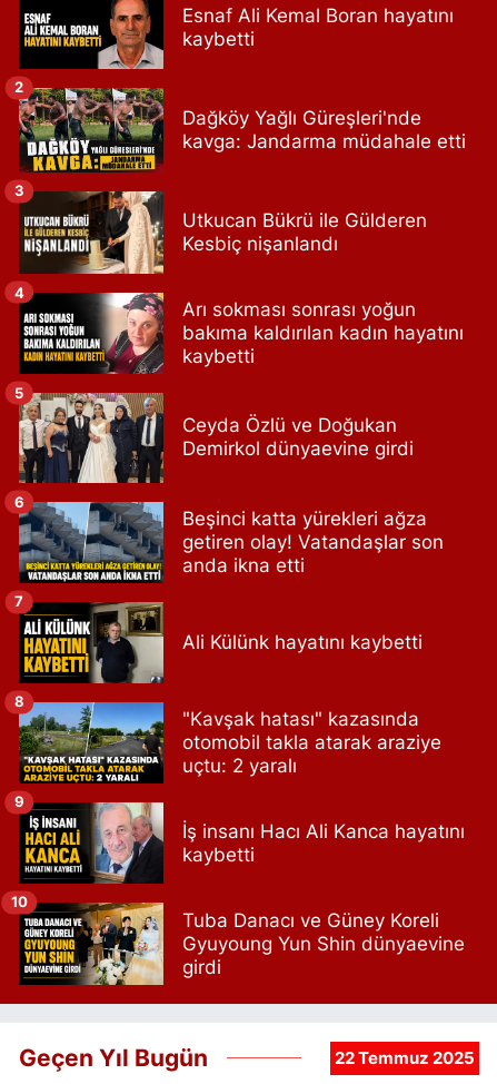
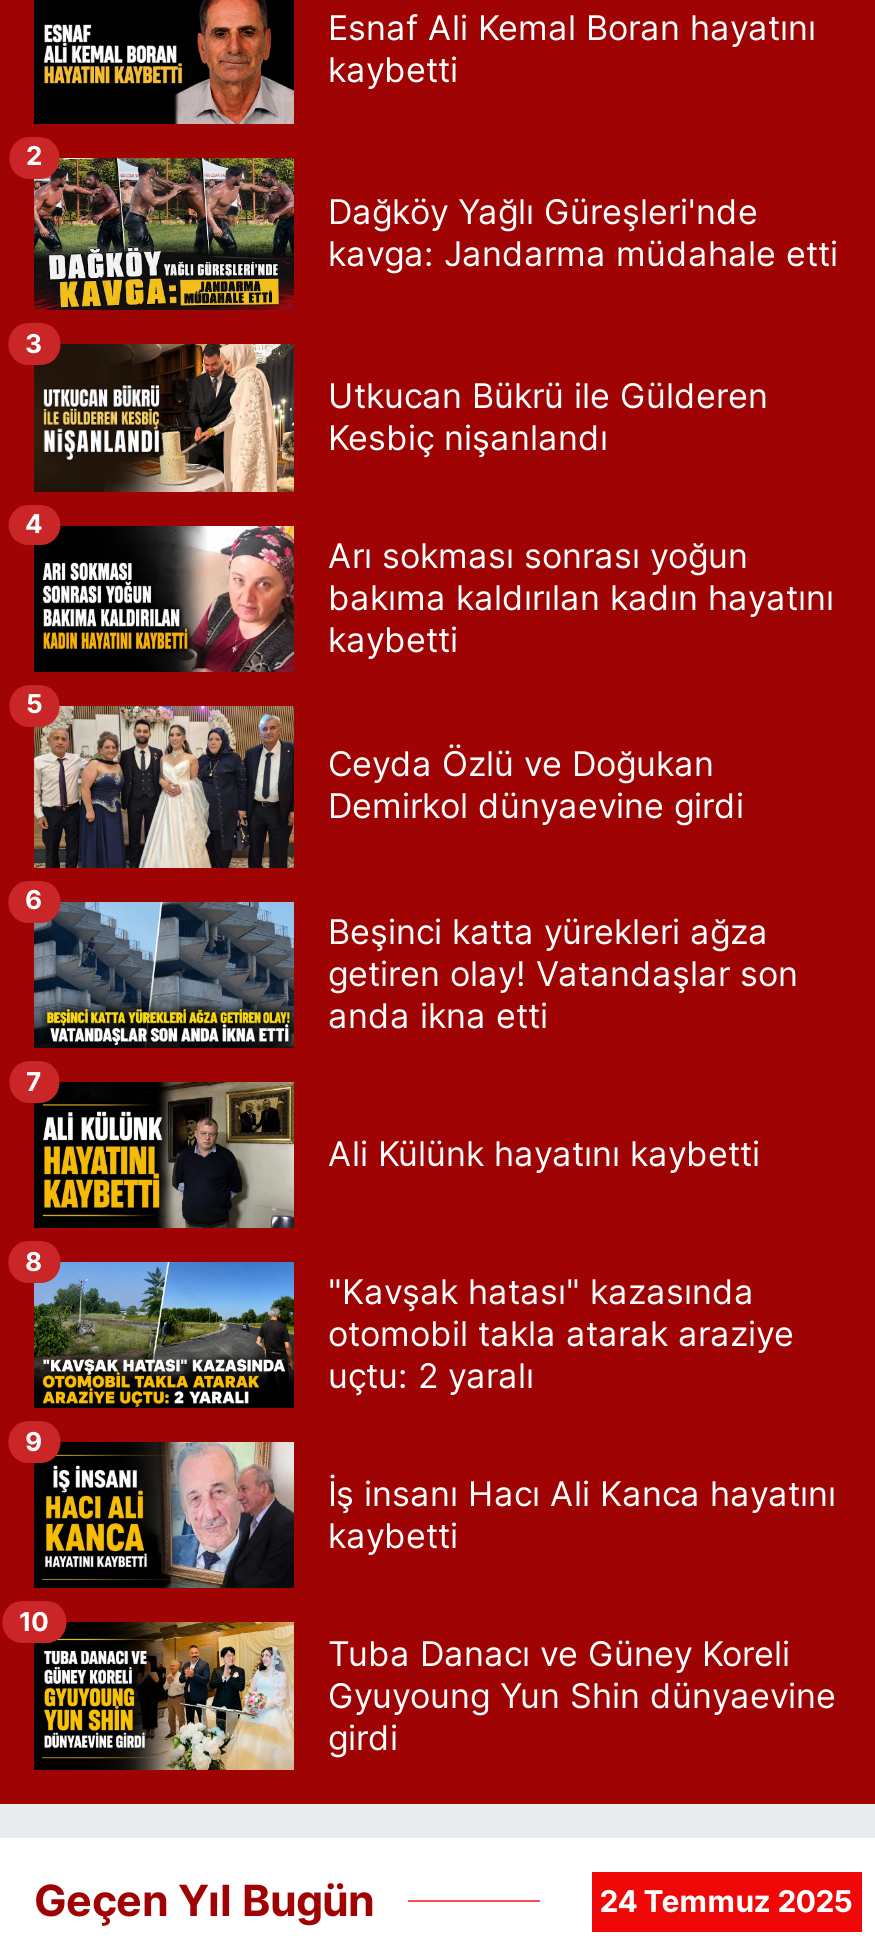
- 22 Temmuz 2025
+ 24 Temmuz 2025
